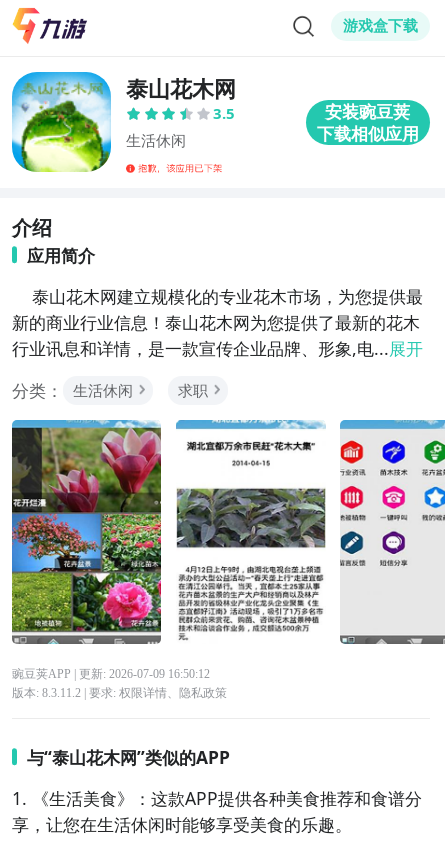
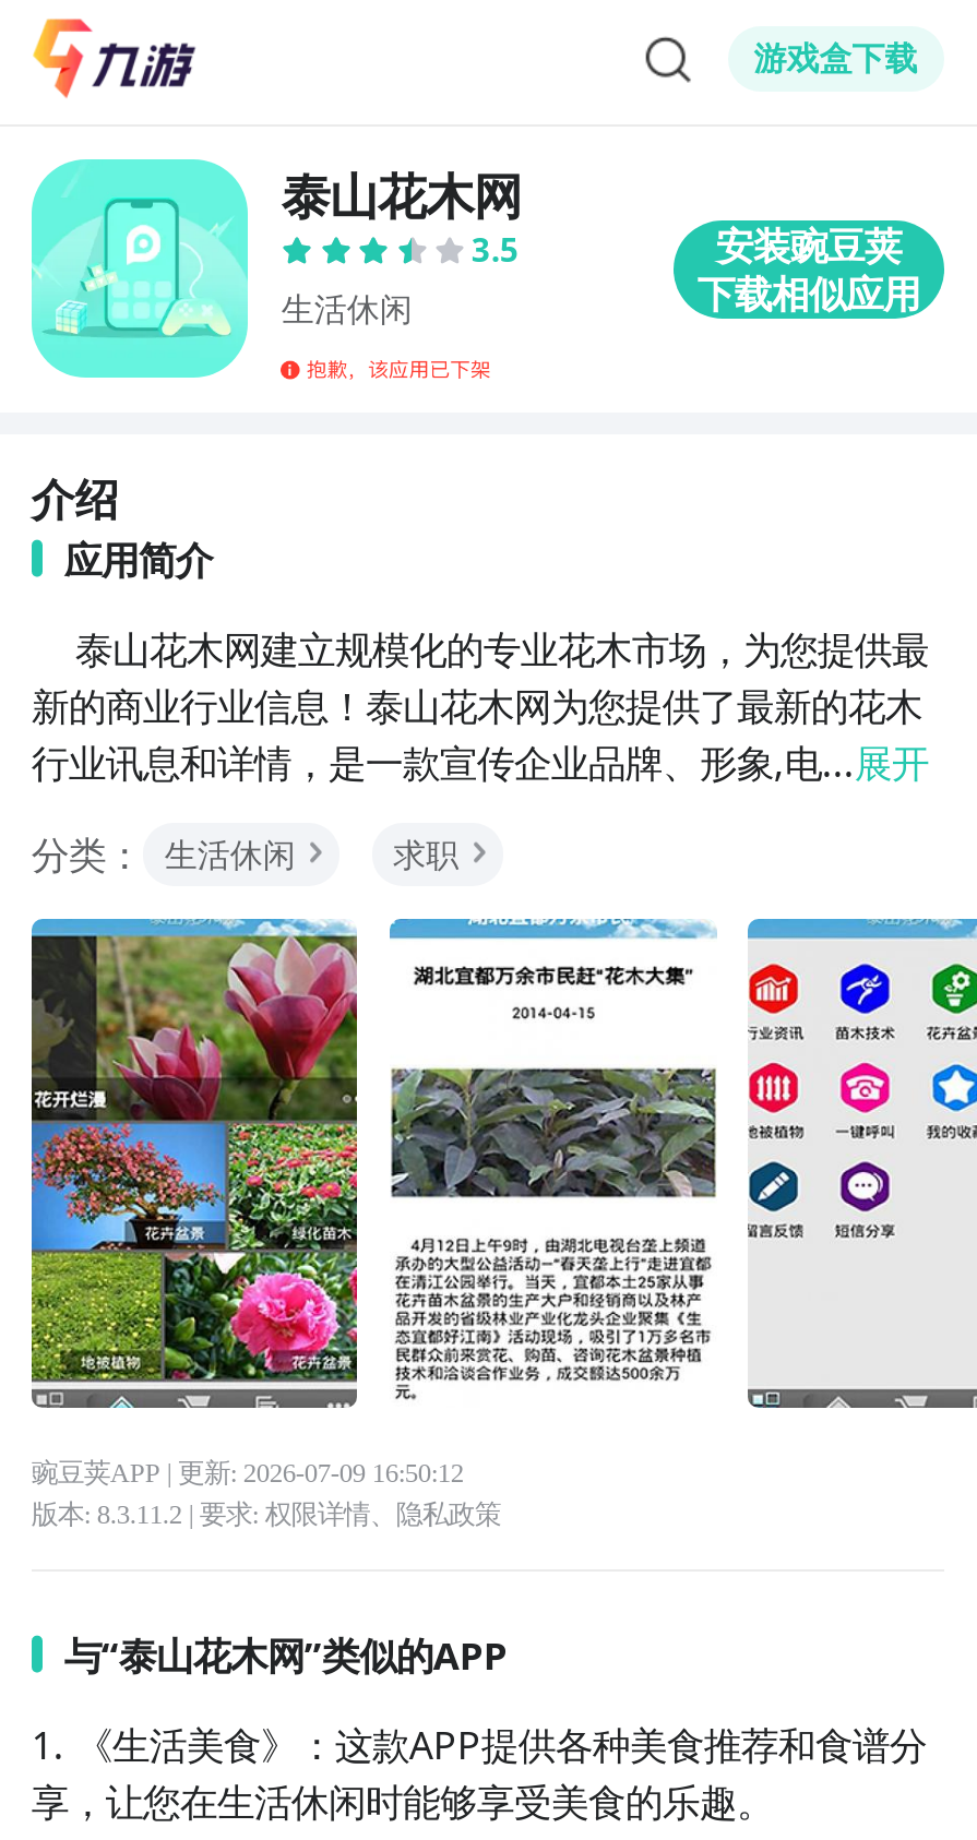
- [image]
+ [image]
